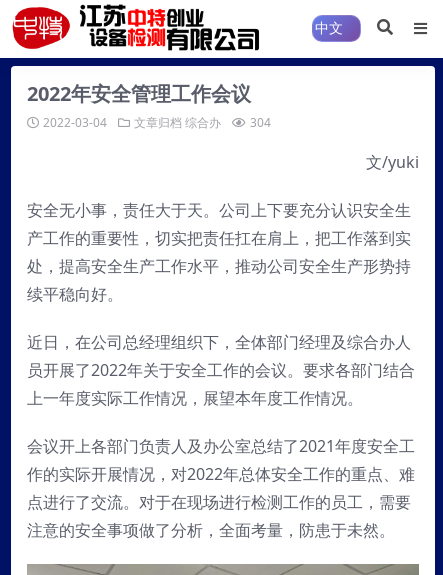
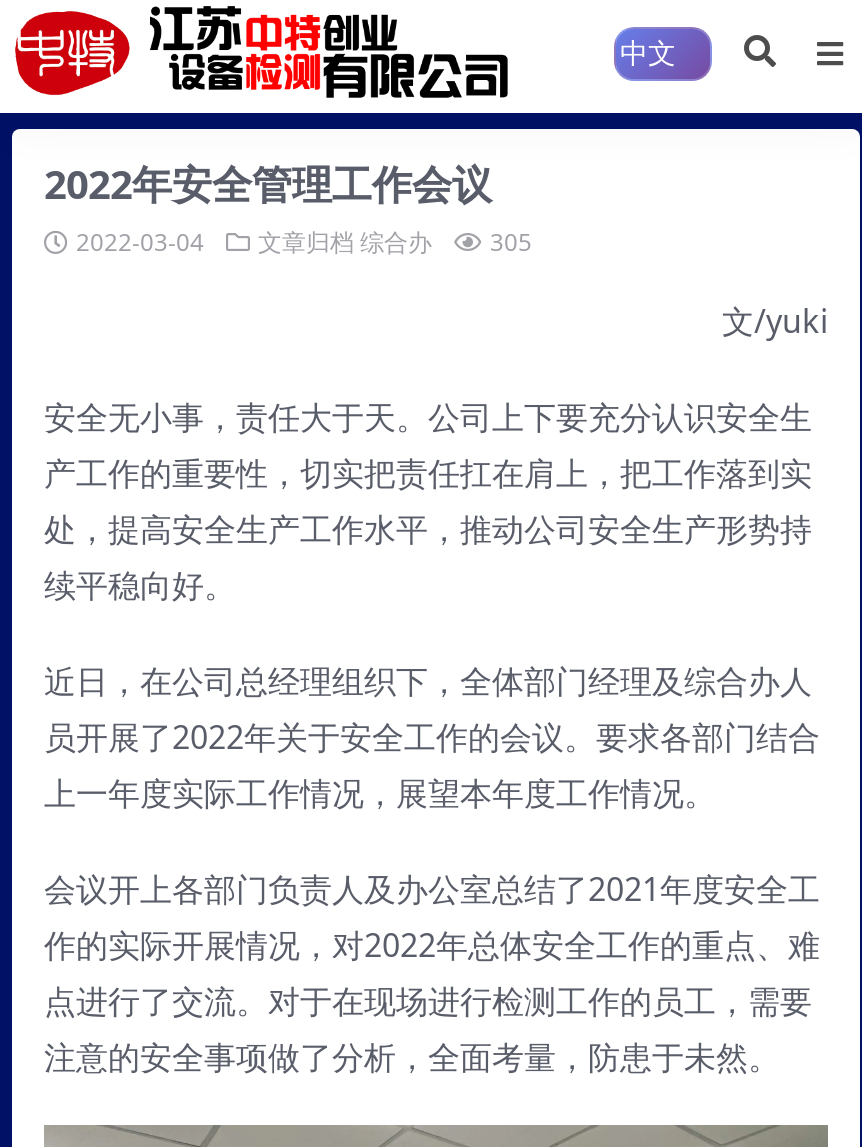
- 2022-03-04 文章归档 综合办 304
+ 2022-03-04 文章归档 综合办 305
